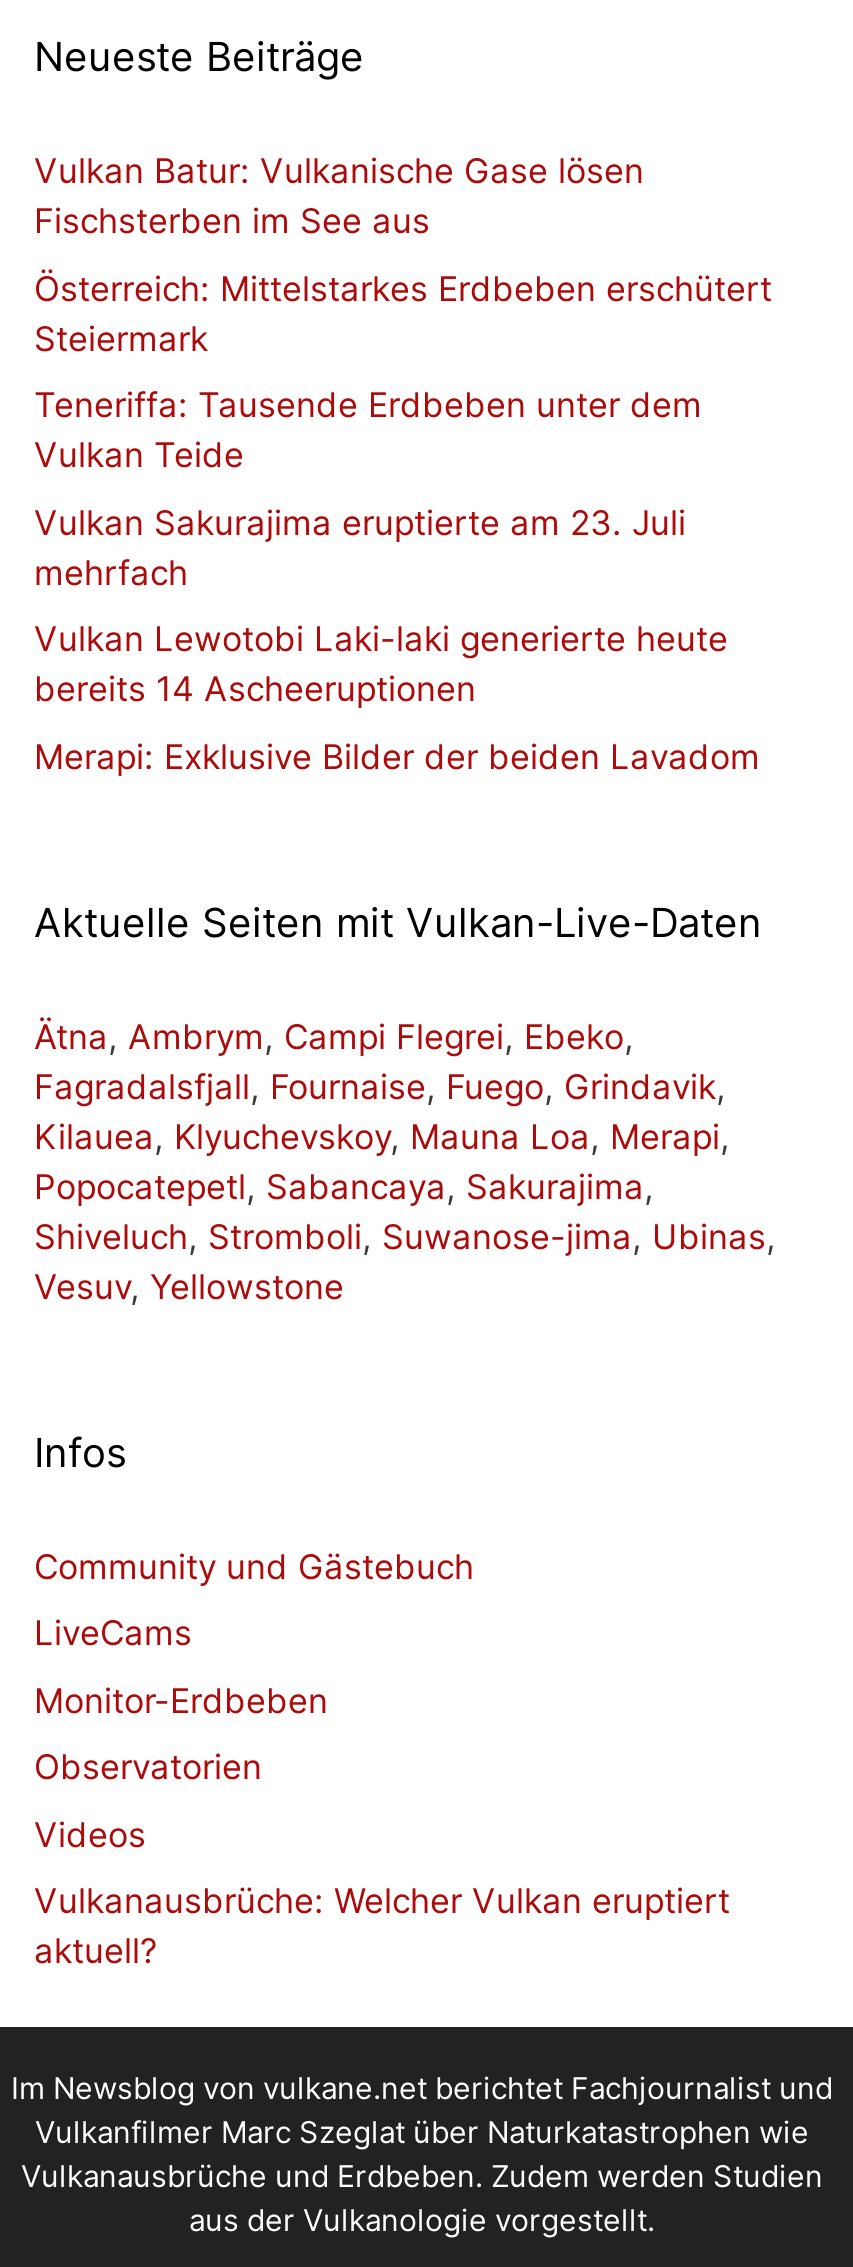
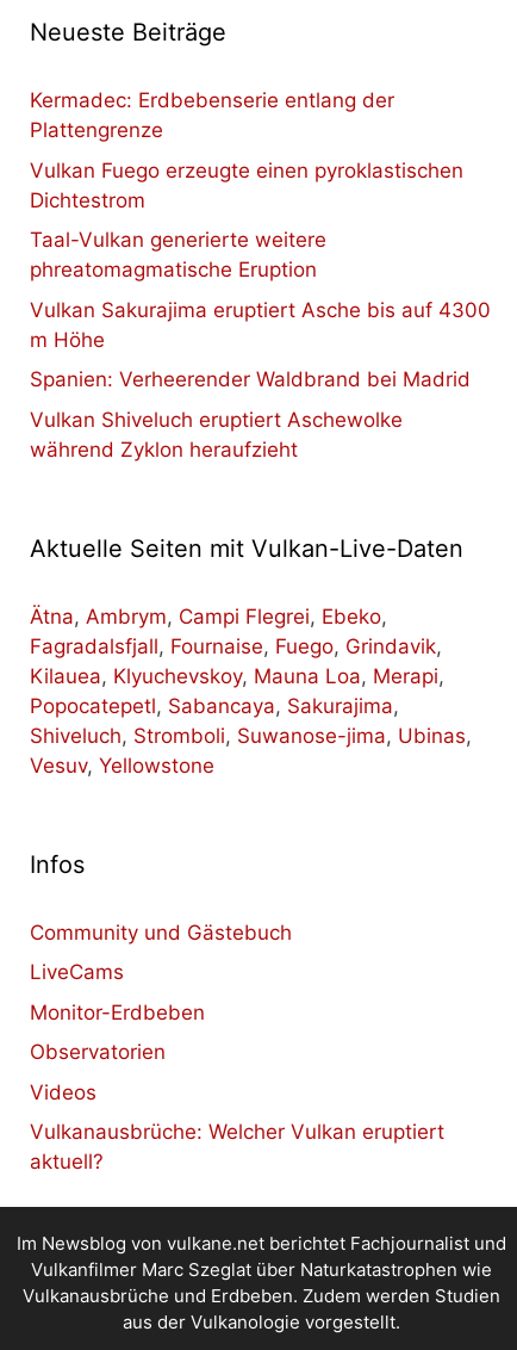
- Vulkan Batur: Vulkanische Gase lösen
- Fischsterben im See aus
+ Kermadec: Erdbebenserie entlang der
+ Plattengrenze

- Österreich: Mittelstarkes Erdbeben erschütert
- Steiermark
+ Vulkan Fuego erzeugte einen pyroklastischen
+ Dichtestrom

- Teneriffa: Tausende Erdbeben unter dem
- Vulkan Teide
+ Taal-Vulkan generierte weitere
+ phreatomagmatische Eruption

- Vulkan Sakurajima eruptierte am 23. Juli
- mehrfach
+ Vulkan Sakurajima eruptiert Asche bis auf 4300
+ m Höhe

- Vulkan Lewotobi Laki-laki generierte heute
- bereits 14 Ascheeruptionen
+ Spanien: Verheerender Waldbrand bei Madrid

- Merapi: Exklusive Bilder der beiden Lavadom
+ Vulkan Shiveluch eruptiert Aschewolke
+ während Zyklon heraufzieht
